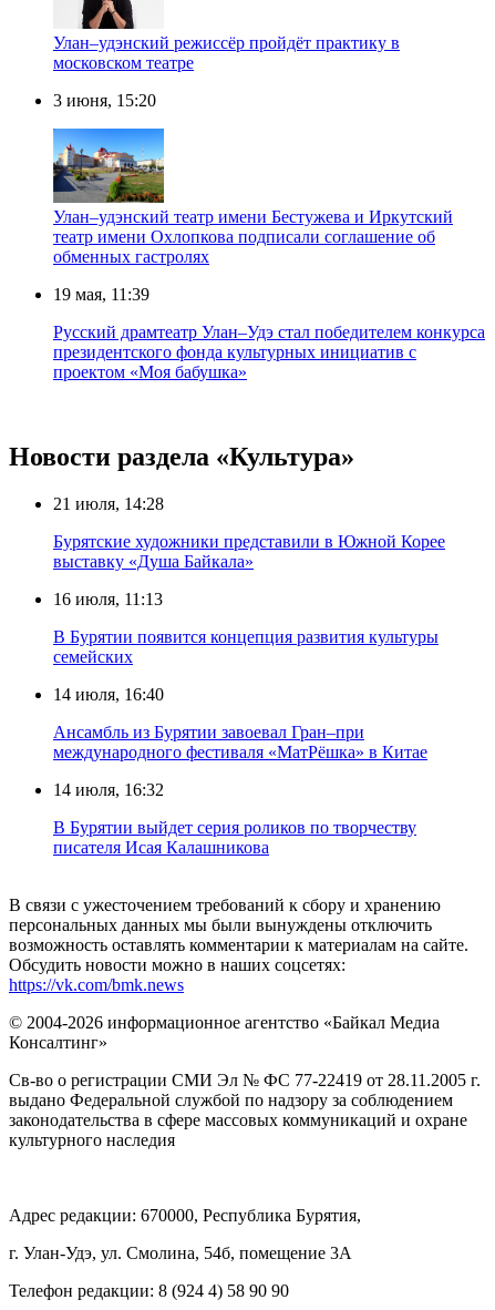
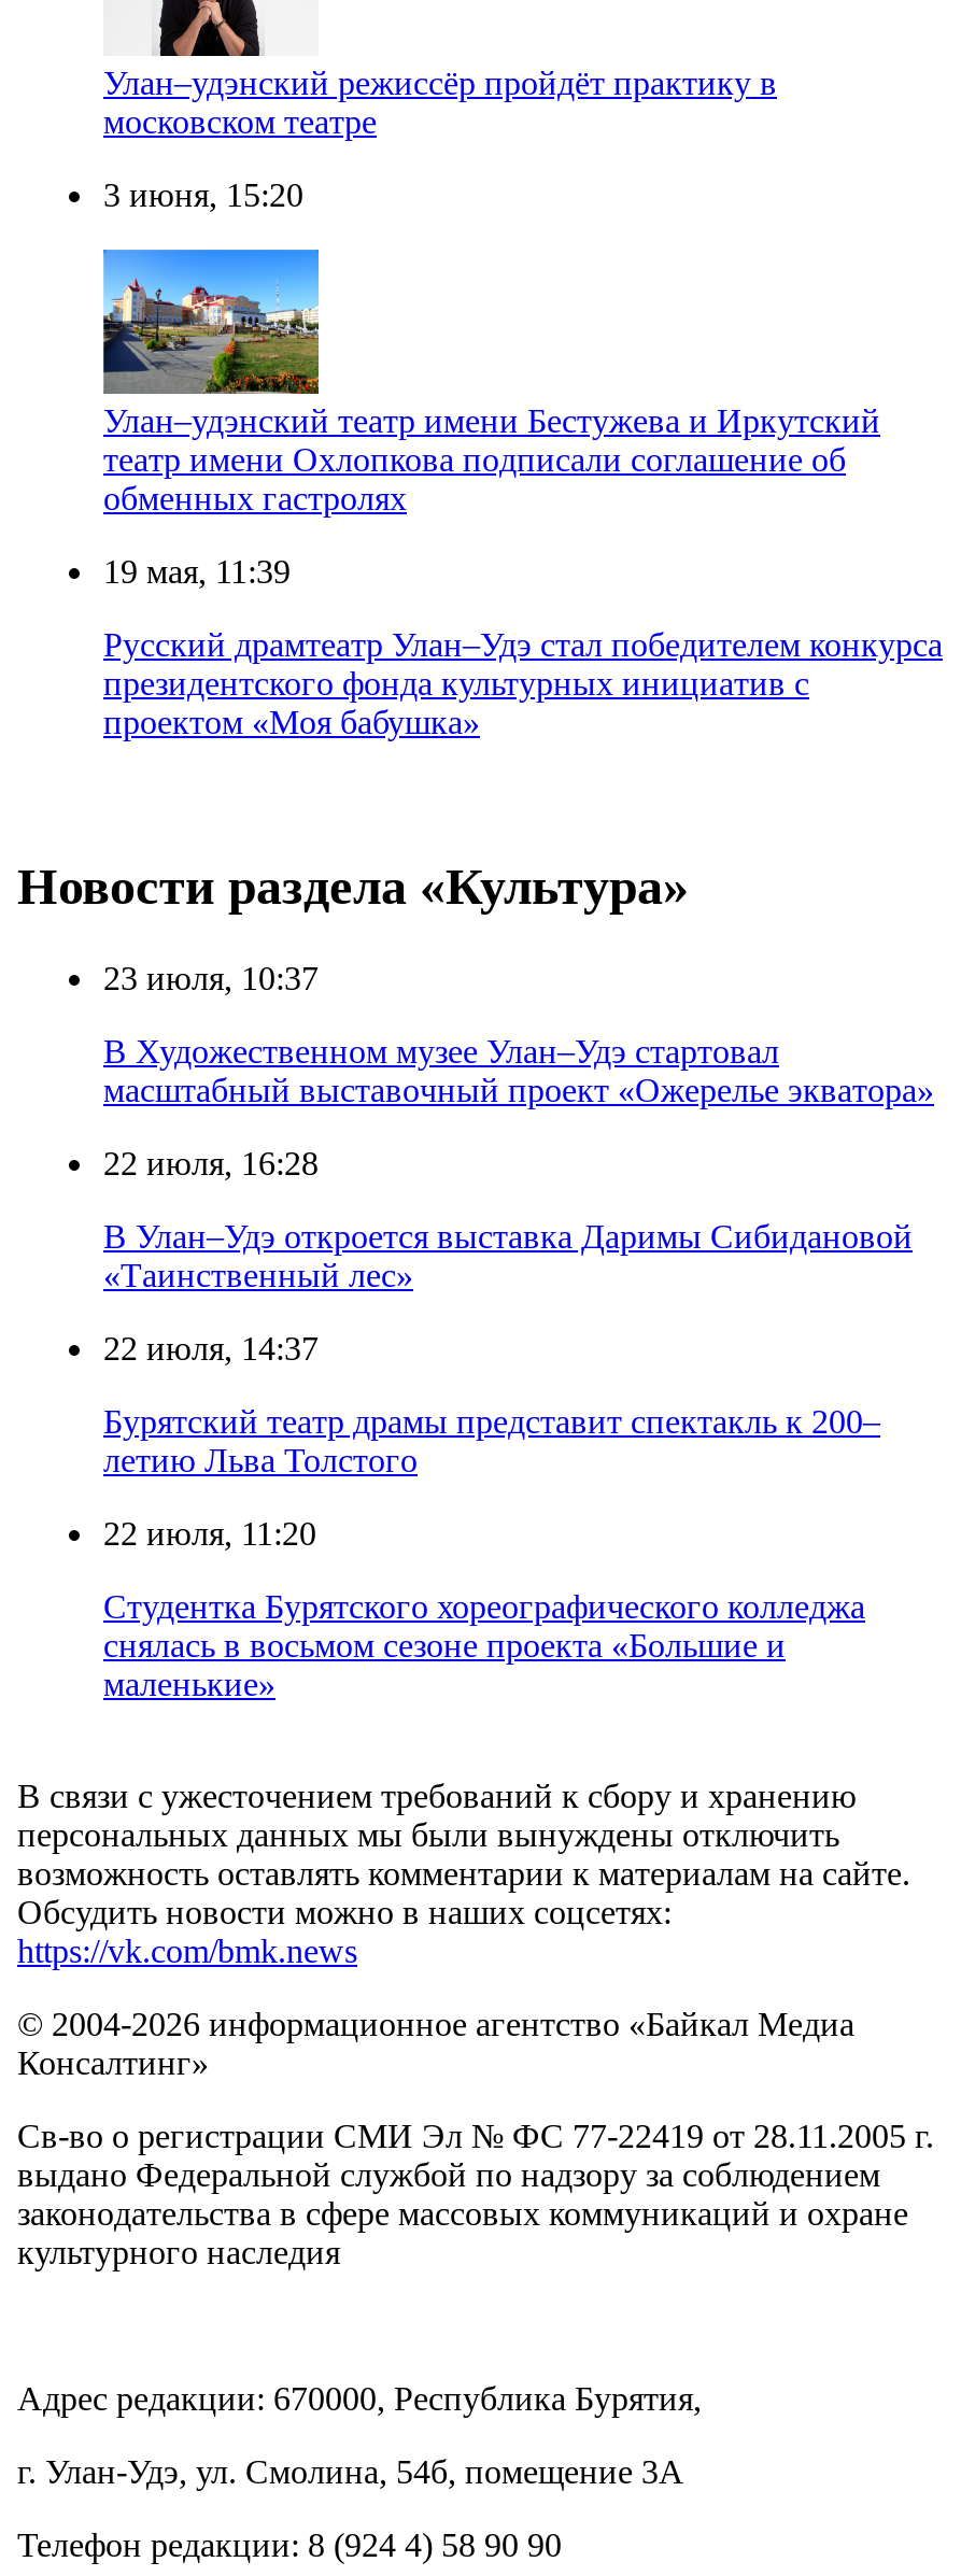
- 21 июля, 14:28
+ 23 июля, 10:37

- Бурятские художники представили в Южной Корее
- выставку «Душа Байкала»
+ В Художественном музее Улан–Удэ стартовал
+ масштабный выставочный проект «Ожерелье экватора»

- 16 июля, 11:13
+ 22 июля, 16:28

- В Бурятии появится концепция развития культуры
- семейских
+ В Улан–Удэ откроется выставка Даримы Сибидановой
+ «Таинственный лес»

- 14 июля, 16:40
+ 22 июля, 14:37

- Ансамбль из Бурятии завоевал Гран–при
- международного фестиваля «МатРёшка» в Китае
+ Бурятский театр драмы представит спектакль к 200–
+ летию Льва Толстого

- 14 июля, 16:32
+ 22 июля, 11:20

- В Бурятии выйдет серия роликов по творчеству
- писателя Исая Калашникова
+ Студентка Бурятского хореографического колледжа
+ снялась в восьмом сезоне проекта «Большие и
+ маленькие»
